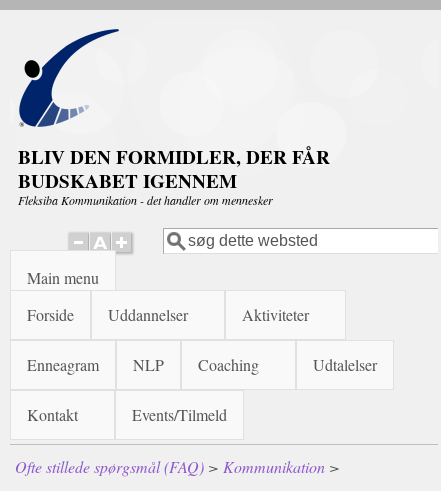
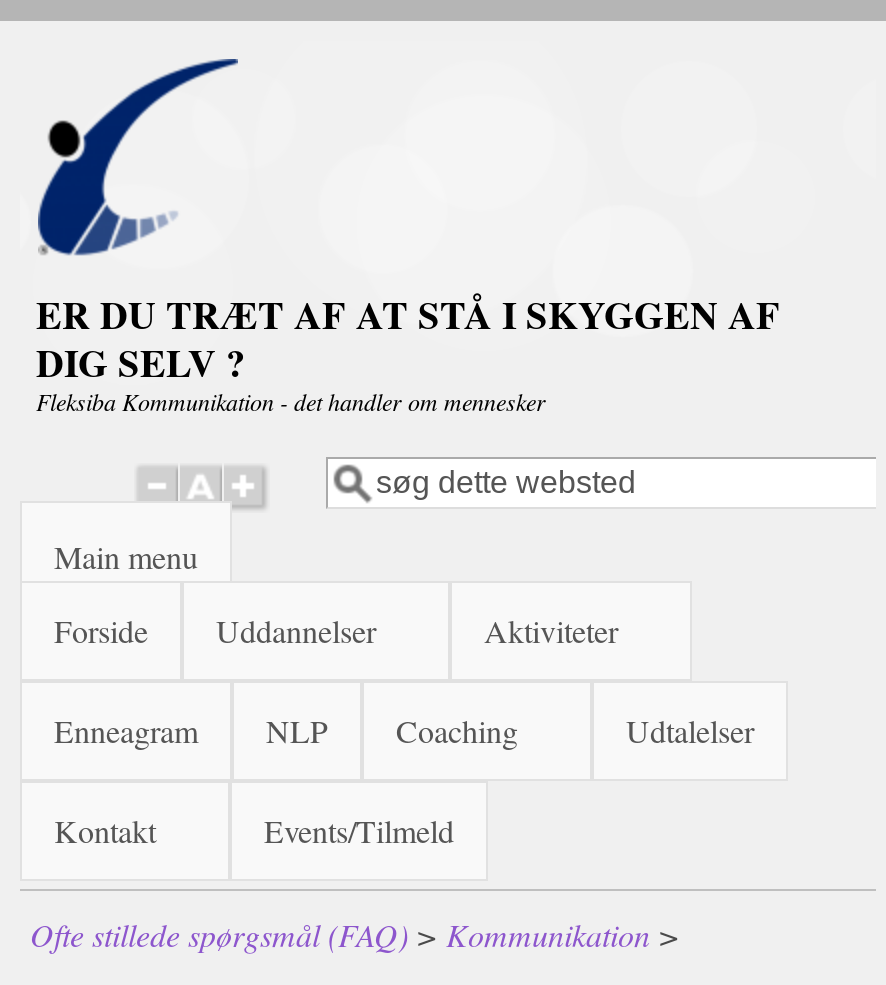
- BLIV DEN FORMIDLER, DER FÅR
- BUDSKABET IGENNEM
+ ER DU TRÆT AF AT STÅ I SKYGGEN AF
+ DIG SELV ?
